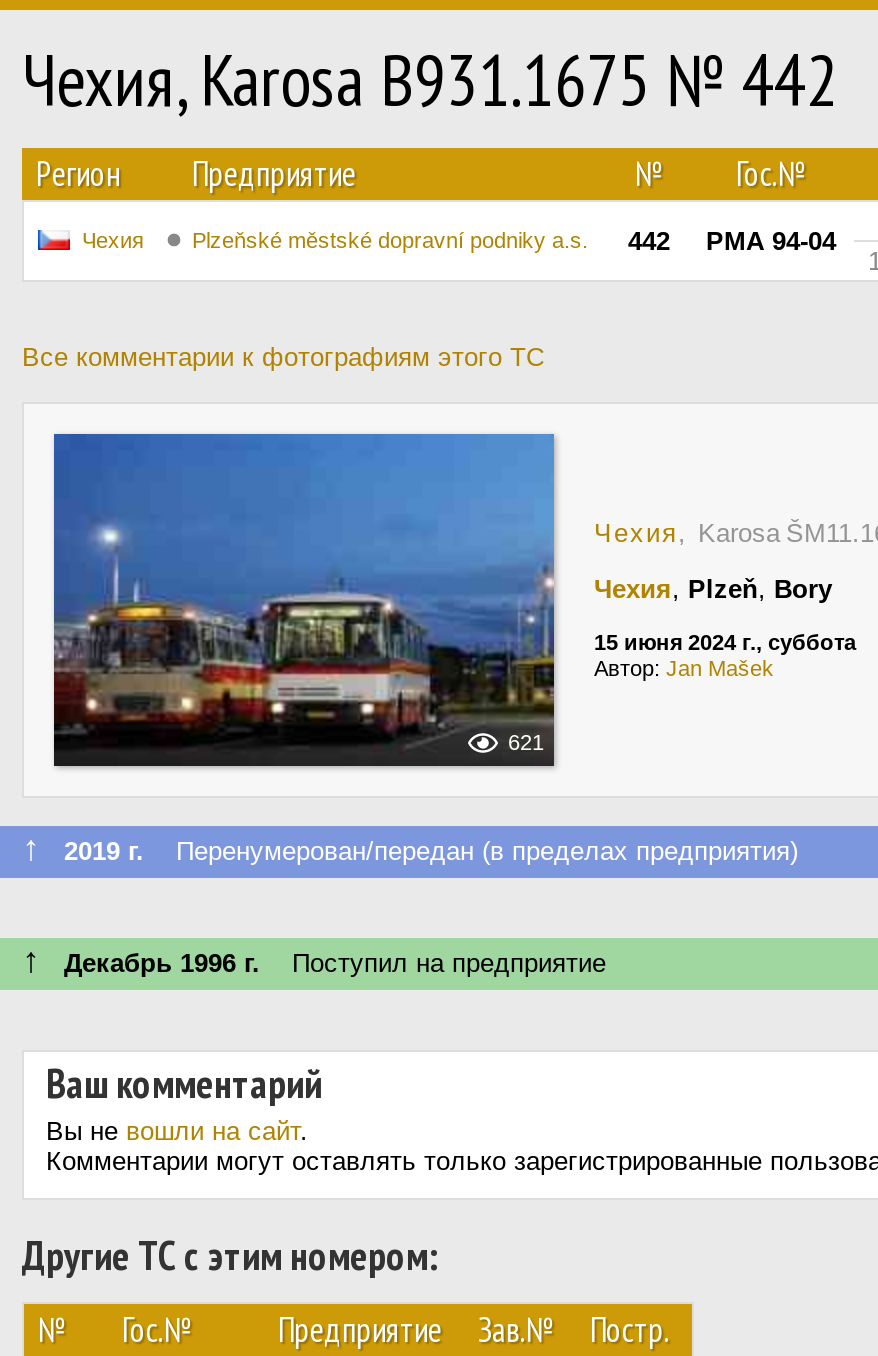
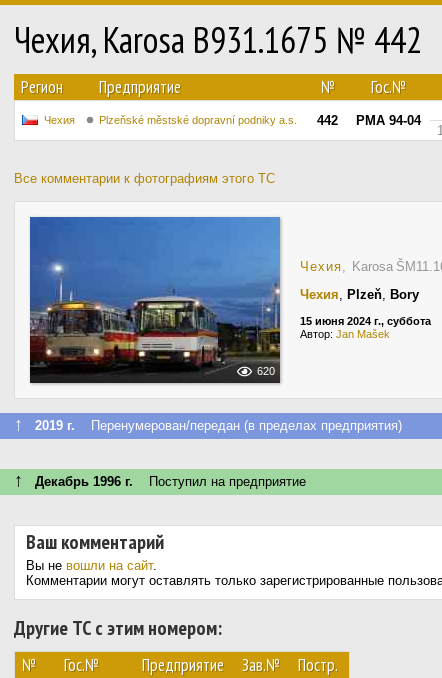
- 621
+ 620
